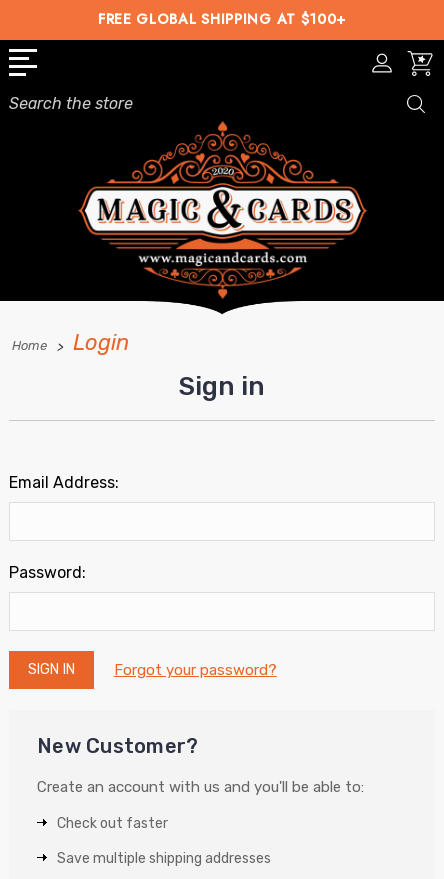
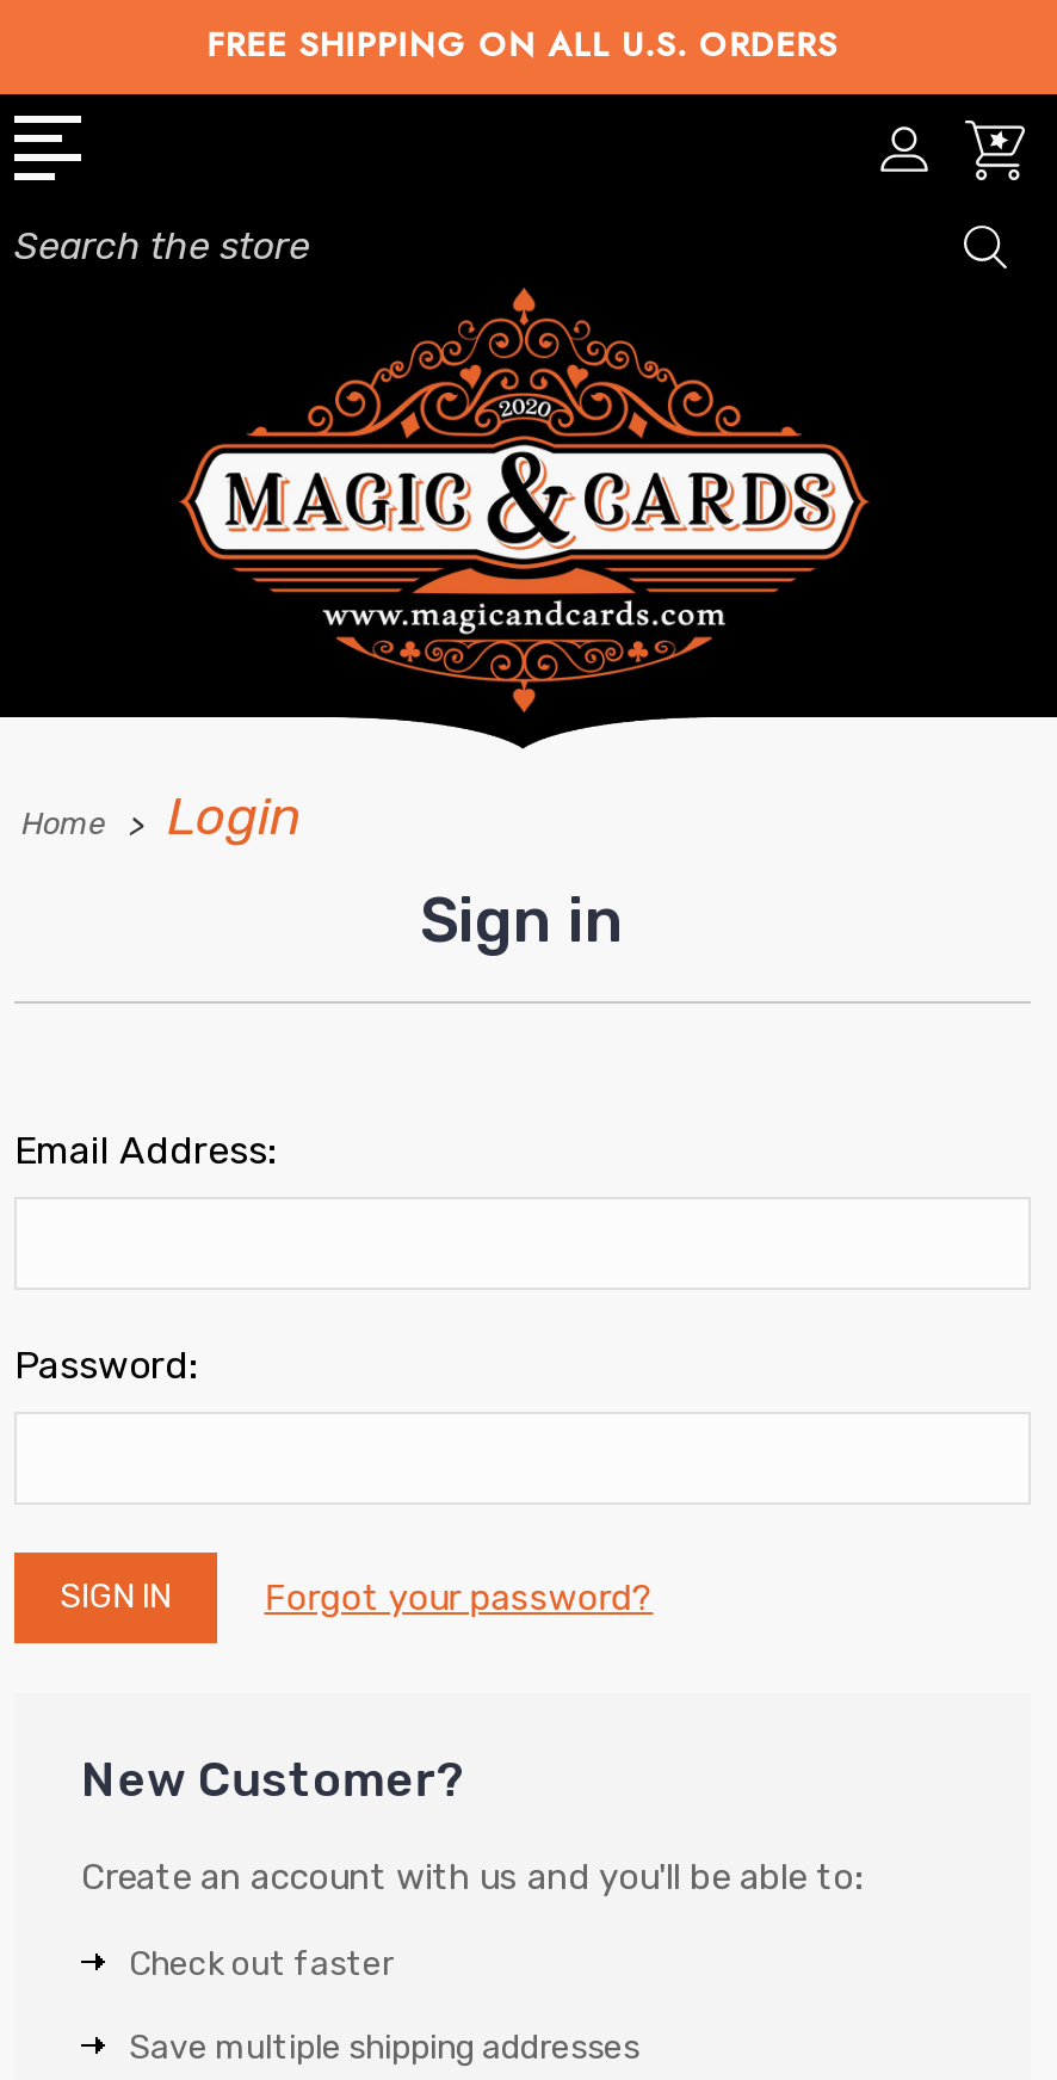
- FREE GLOBAL SHIPPING AT $100+
+ FREE SHIPPING ON ALL U.S. ORDERS
